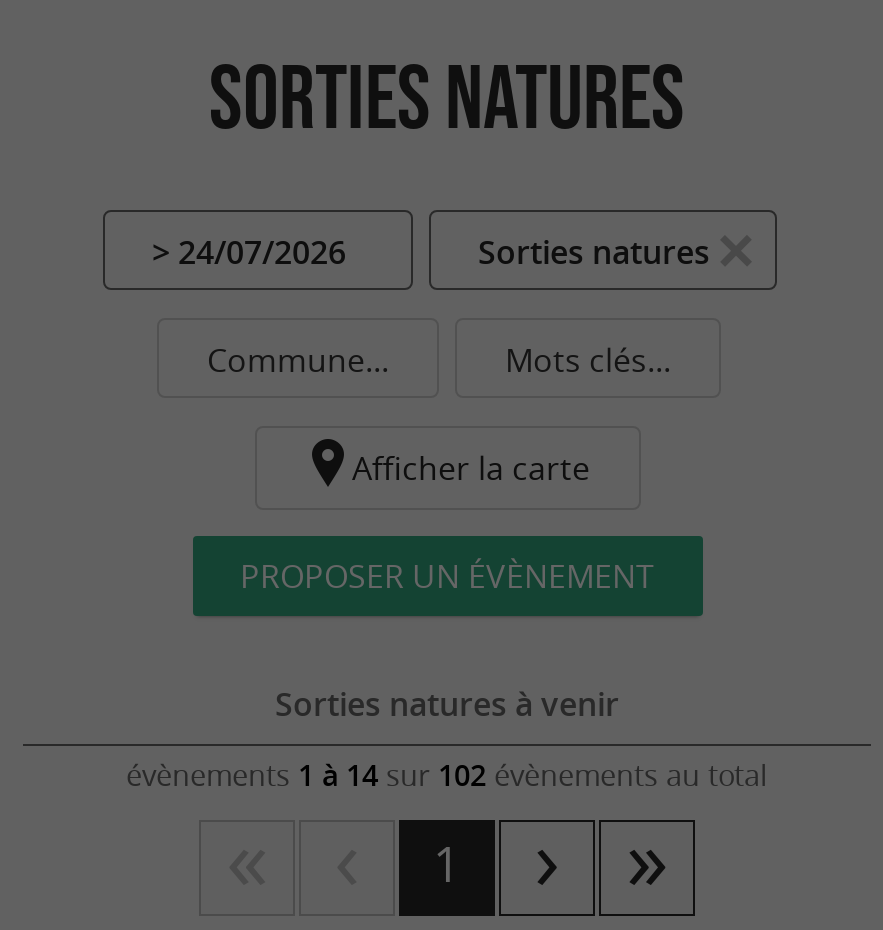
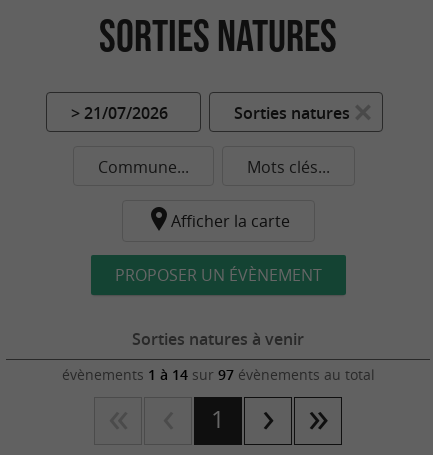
- > 24/07/2026
+ > 21/07/2026

- évènements 1 à 14 sur 102 évènements au total
+ évènements 1 à 14 sur 97 évènements au total
